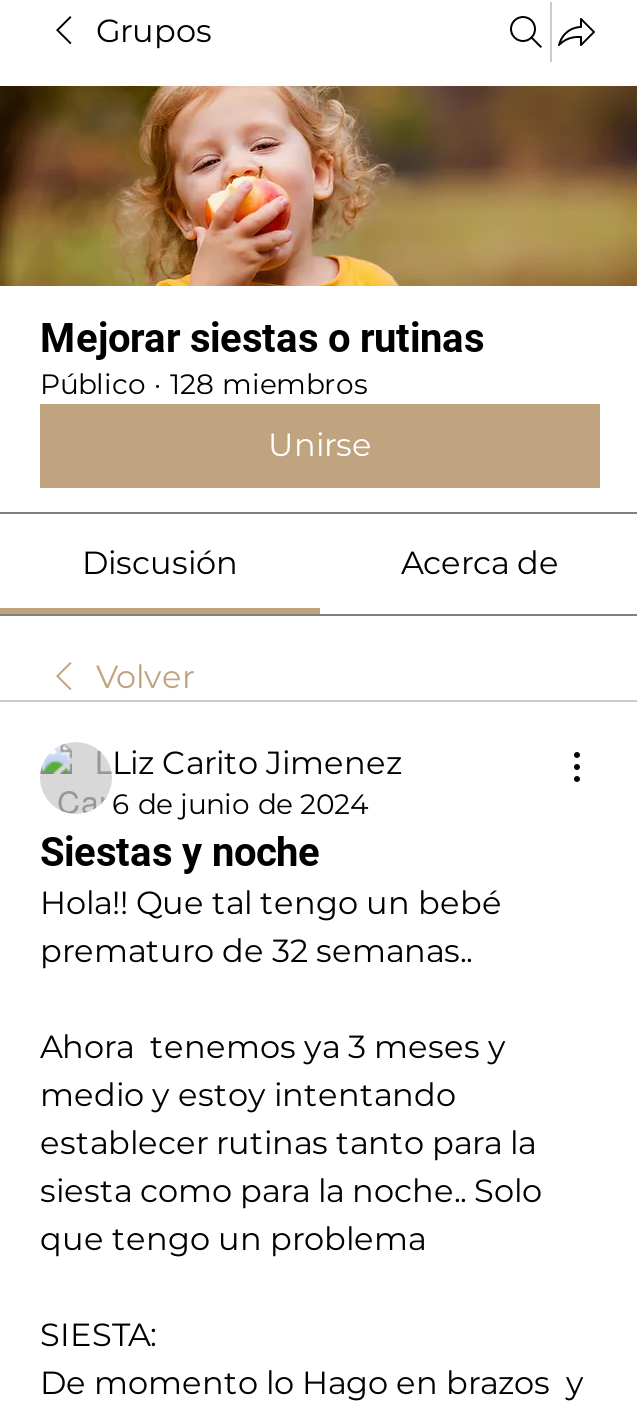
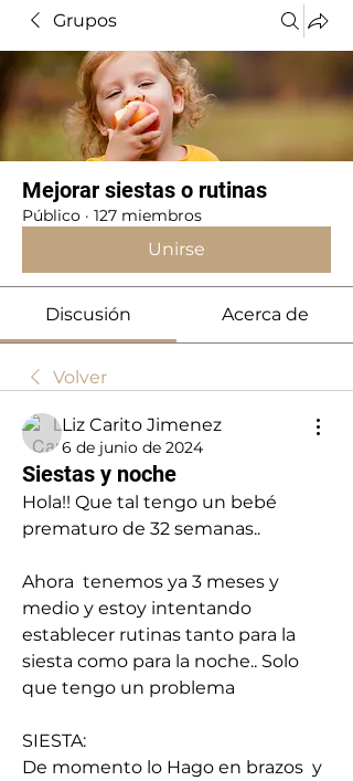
- Público · 128 miembros
+ Público · 127 miembros
